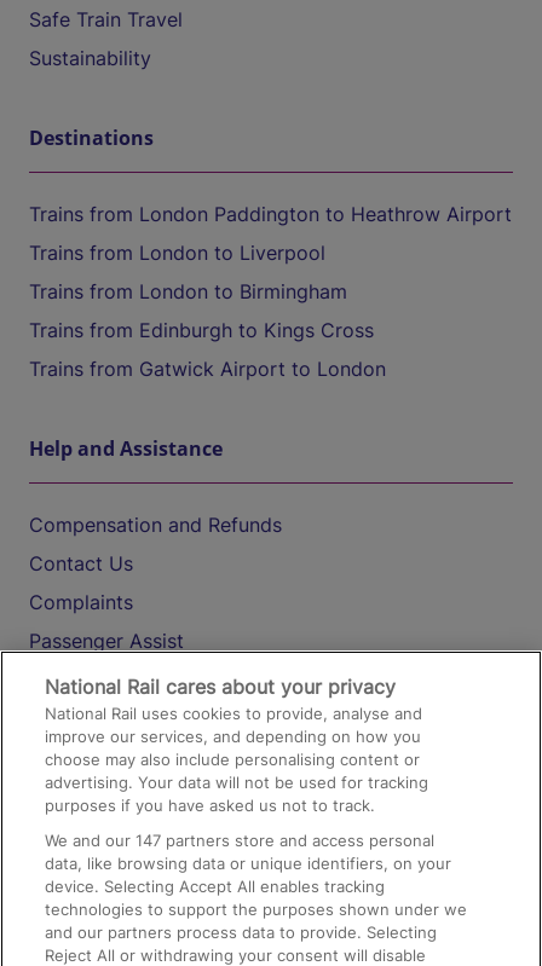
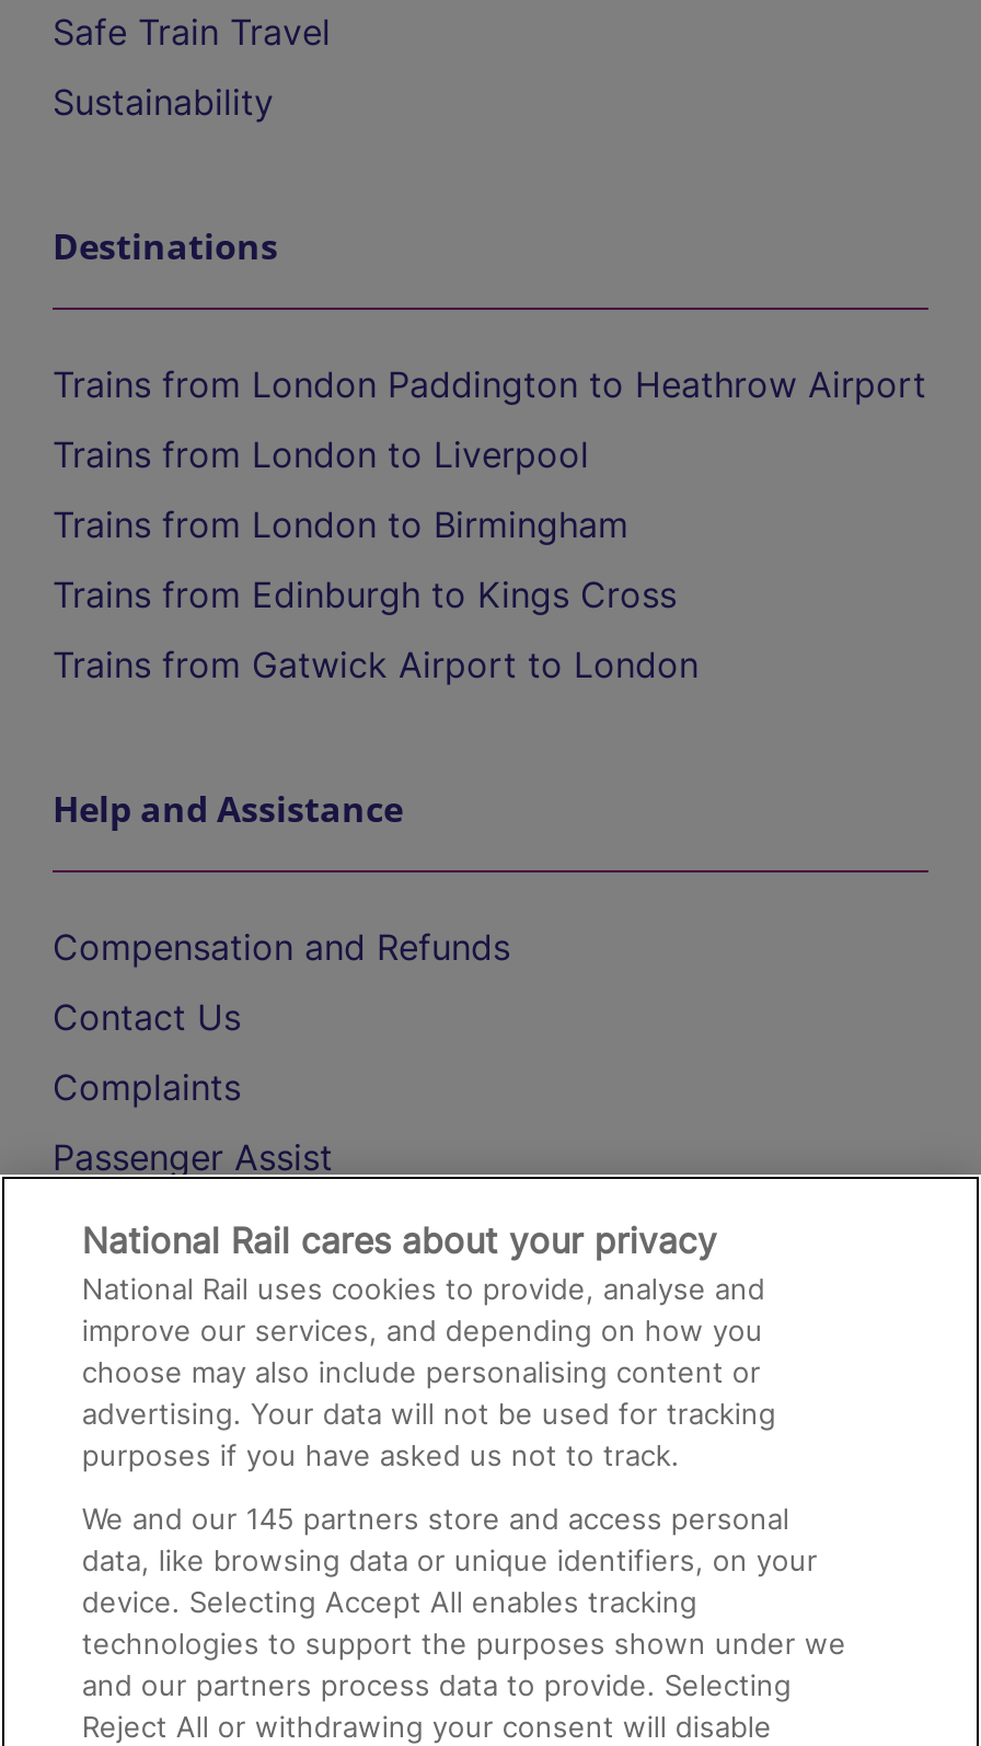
- We and our 147 partners store and access personal
+ We and our 145 partners store and access personal
